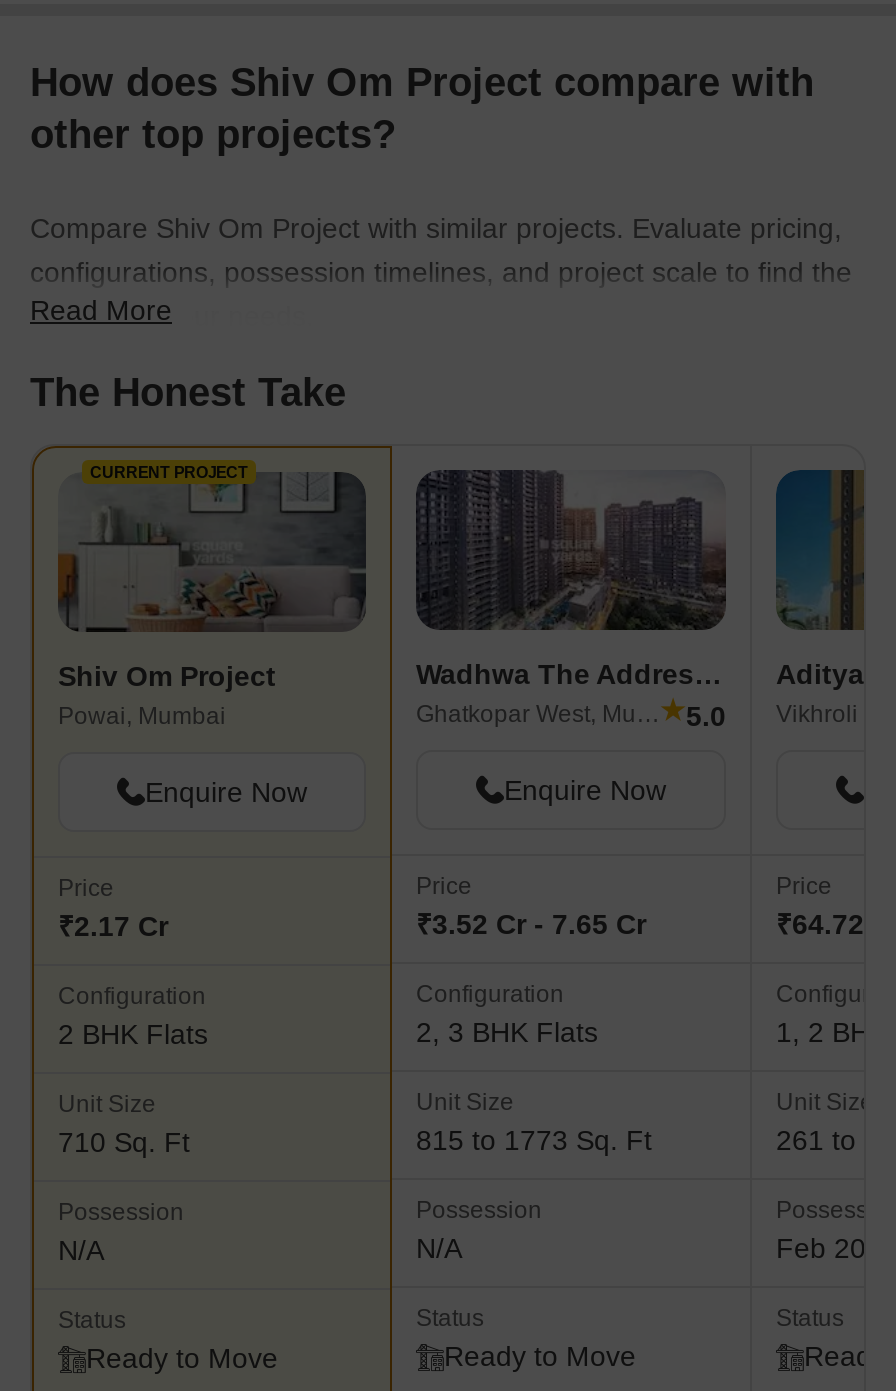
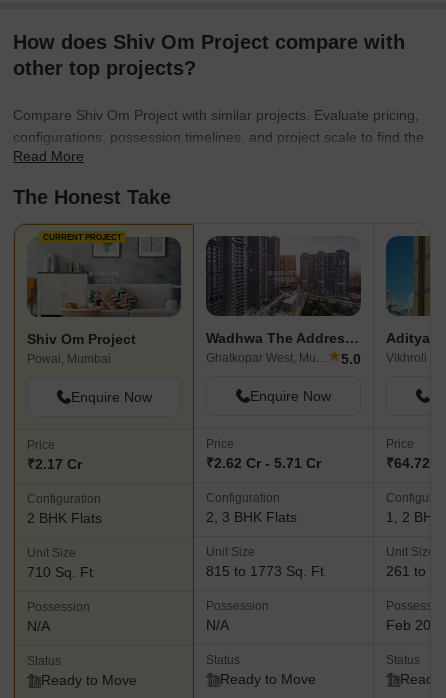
- ₹3.52 Cr - 7.65 Cr
+ ₹2.62 Cr - 5.71 Cr
